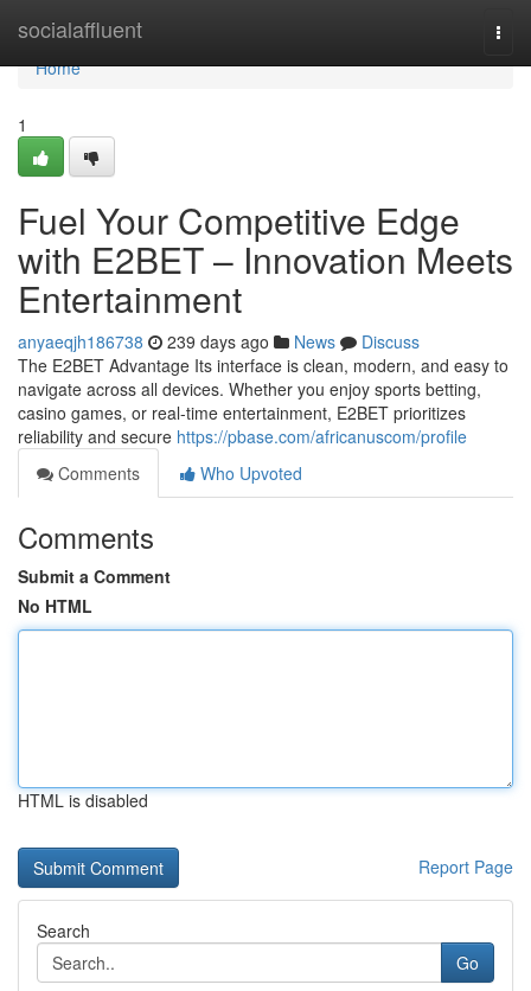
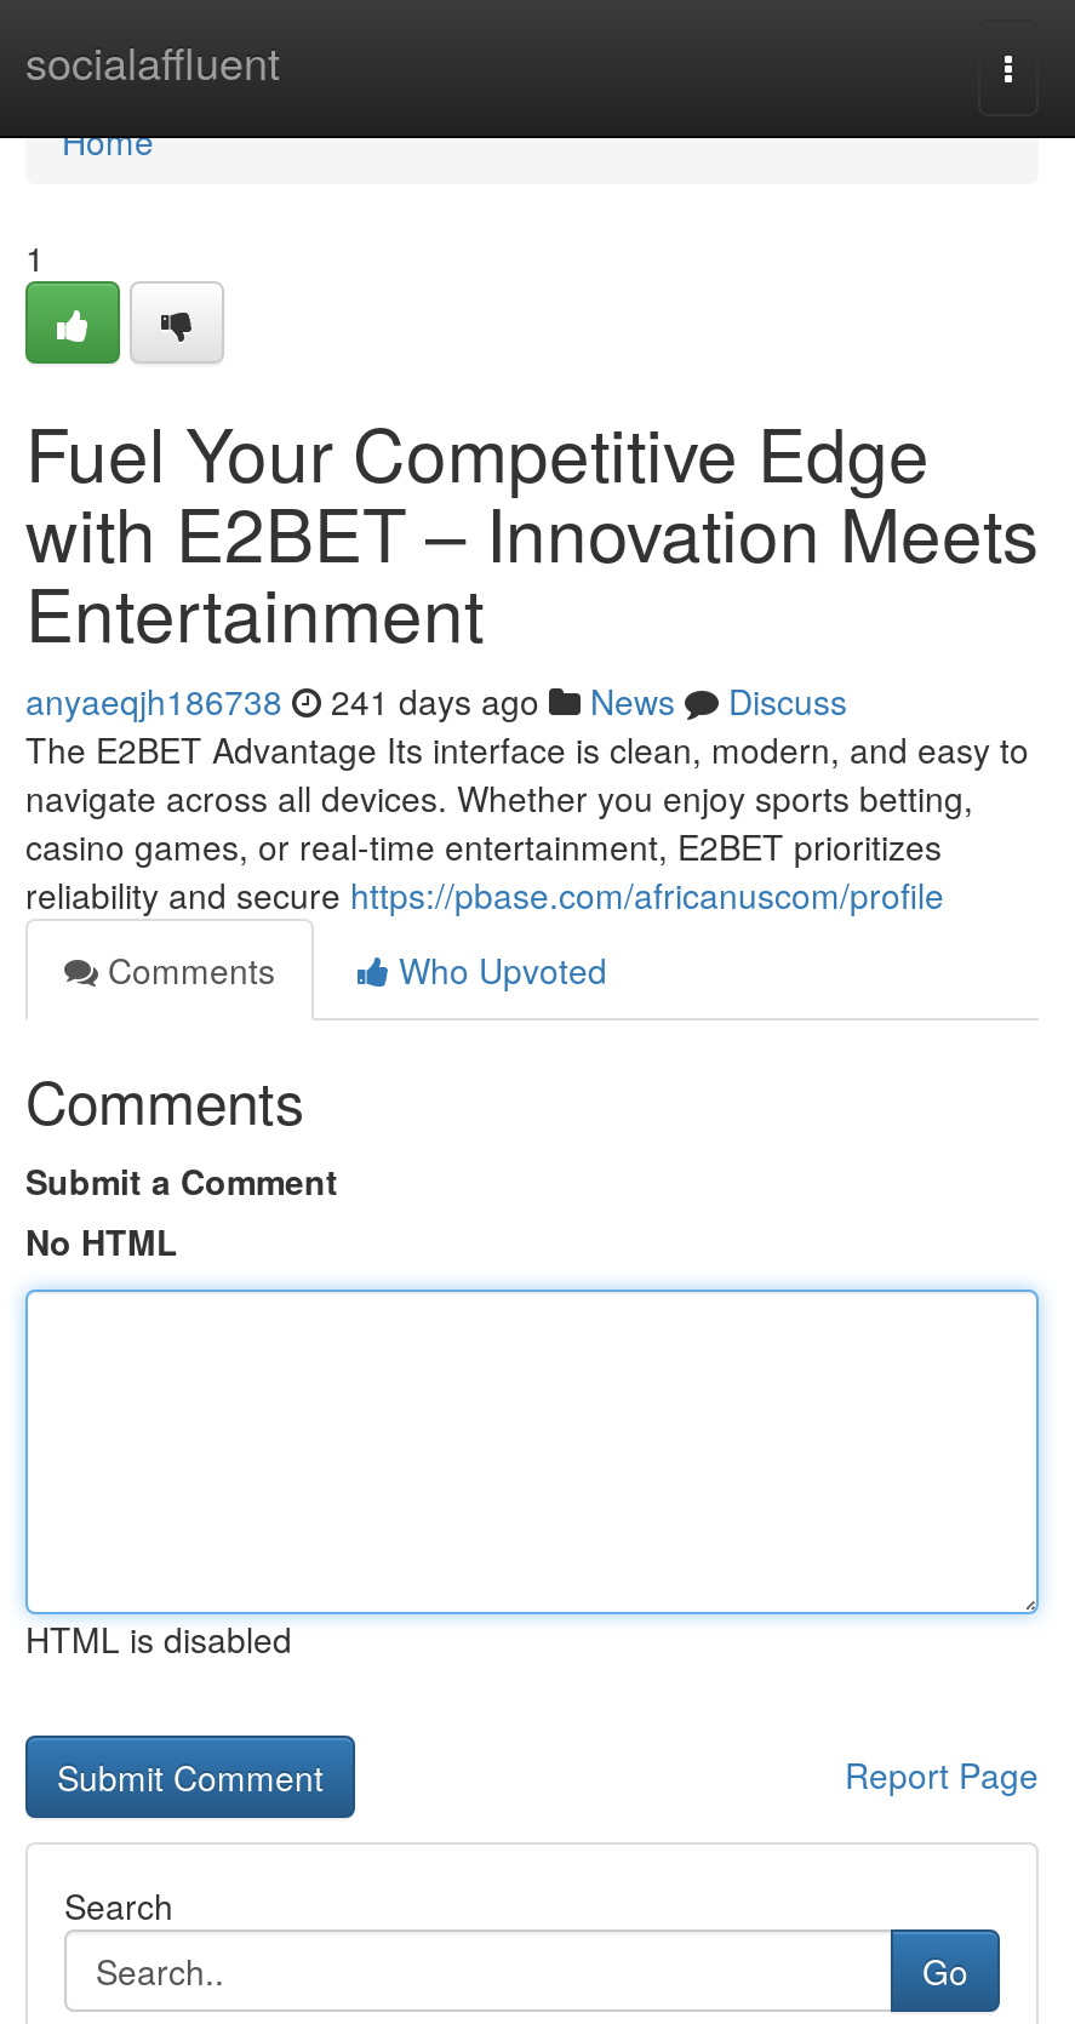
- anyaeqjh186738 239 days ago News Discuss
+ anyaeqjh186738 241 days ago News Discuss
